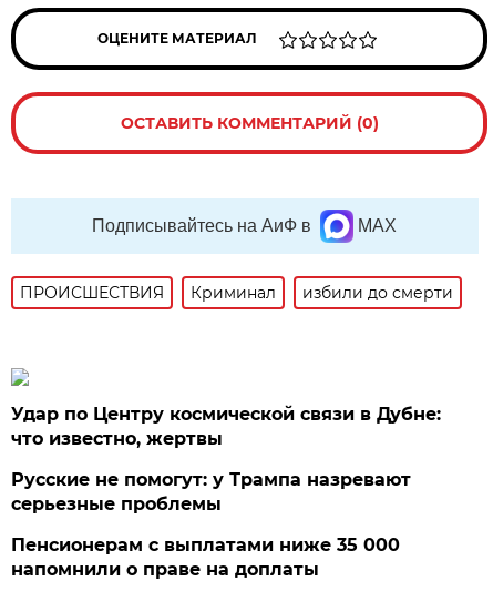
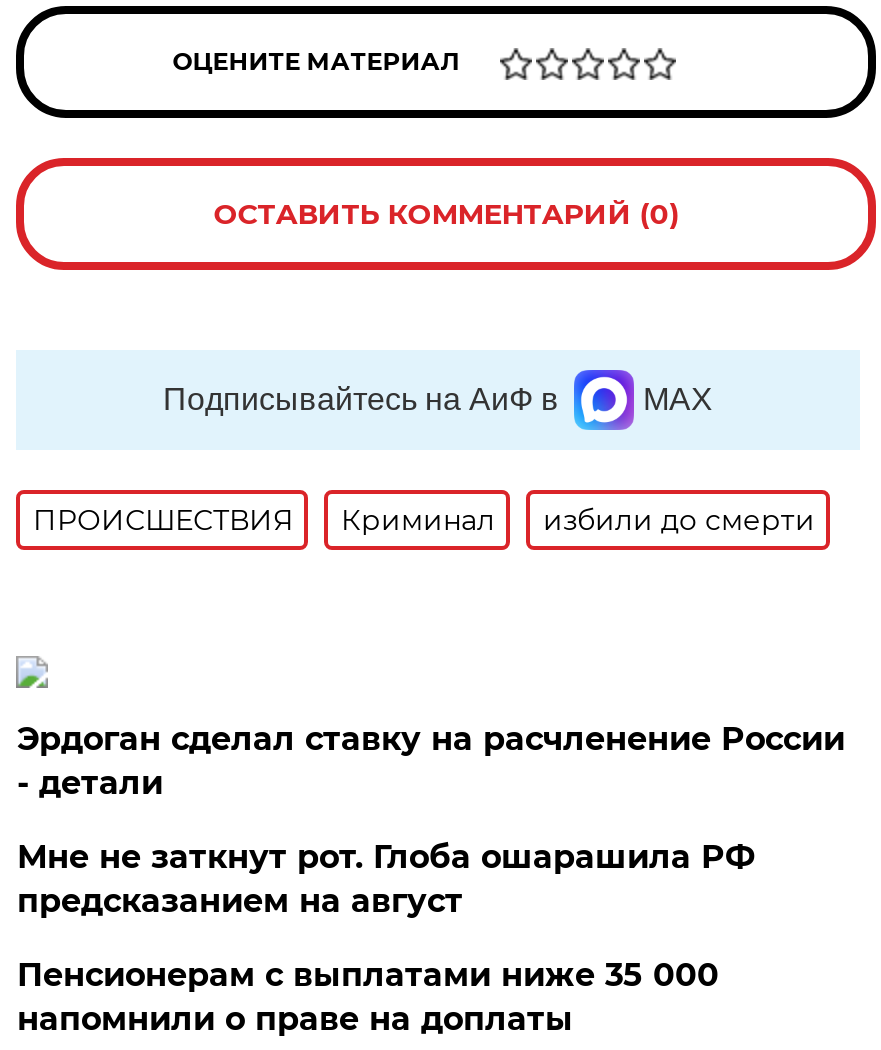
- Удар по Центру космической связи в Дубне:
- что известно, жертвы
+ Эрдоган сделал ставку на расчленение России
+ - детали

- Русские не помогут: у Трампа назревают
- серьезные проблемы
+ Мне не заткнут рот. Глоба ошарашила РФ
+ предсказанием на август
